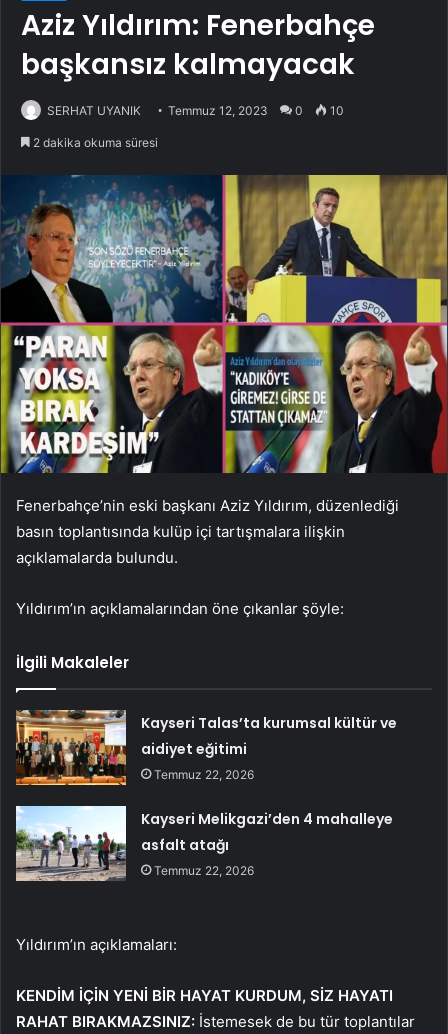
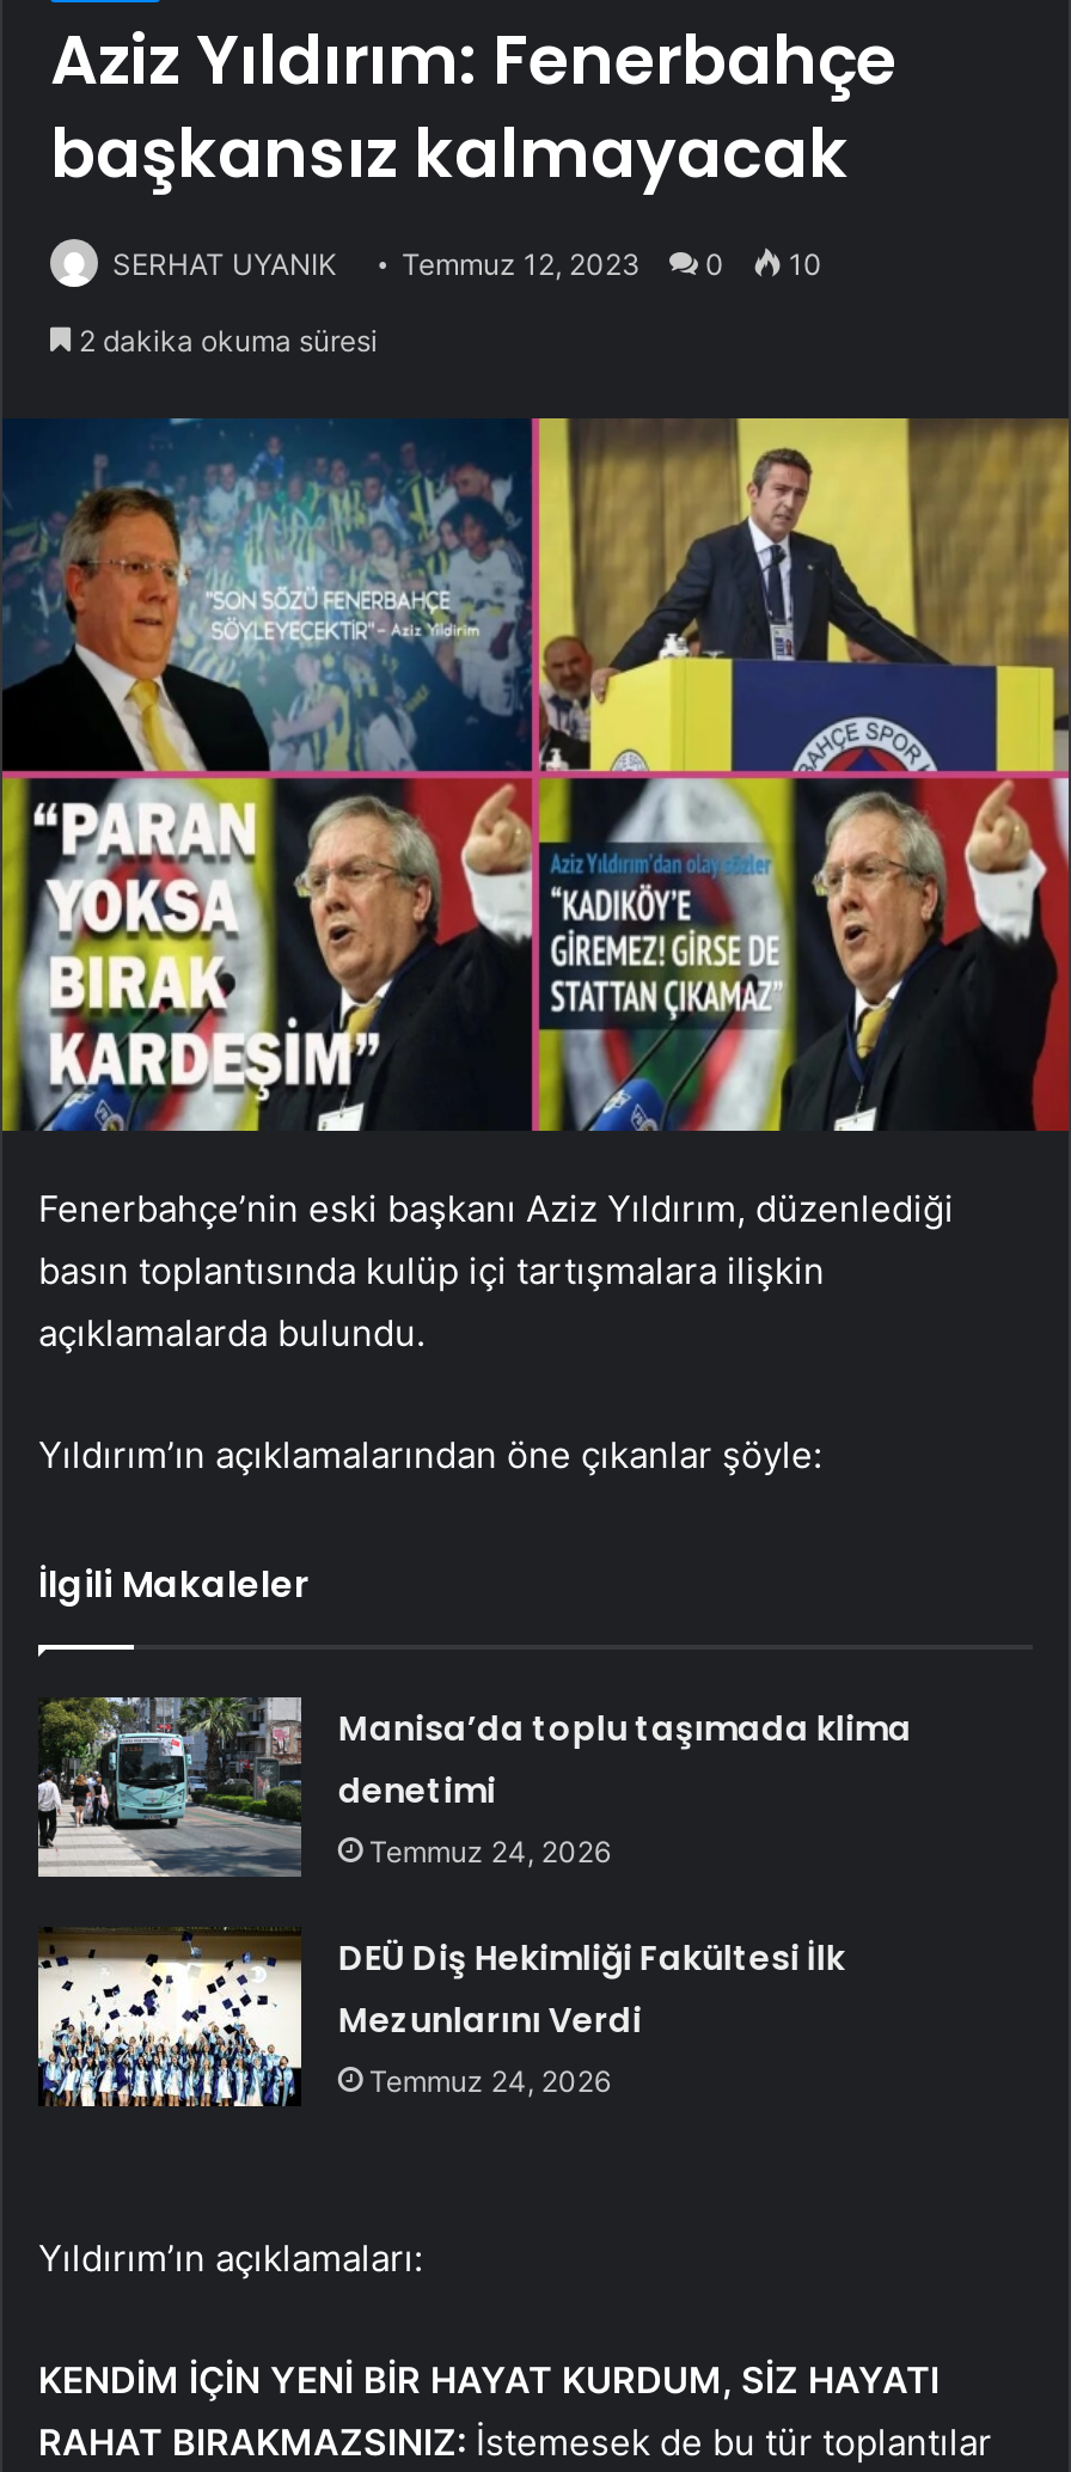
- [image]
- Kayseri Talas’ta kurumsal kültür ve
- aidiyet eğitimi
- Temmuz 22, 2026
+ [image]
+ Manisa’da toplu taşımada klima
+ denetimi
+ Temmuz 24, 2026

- [image]
- Kayseri Melikgazi’den 4 mahalleye
- asfalt atağı
- Temmuz 22, 2026
+ [image]
+ DEÜ Diş Hekimliği Fakültesi İlk
+ Mezunlarını Verdi
+ Temmuz 24, 2026
